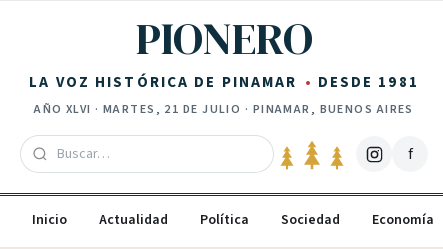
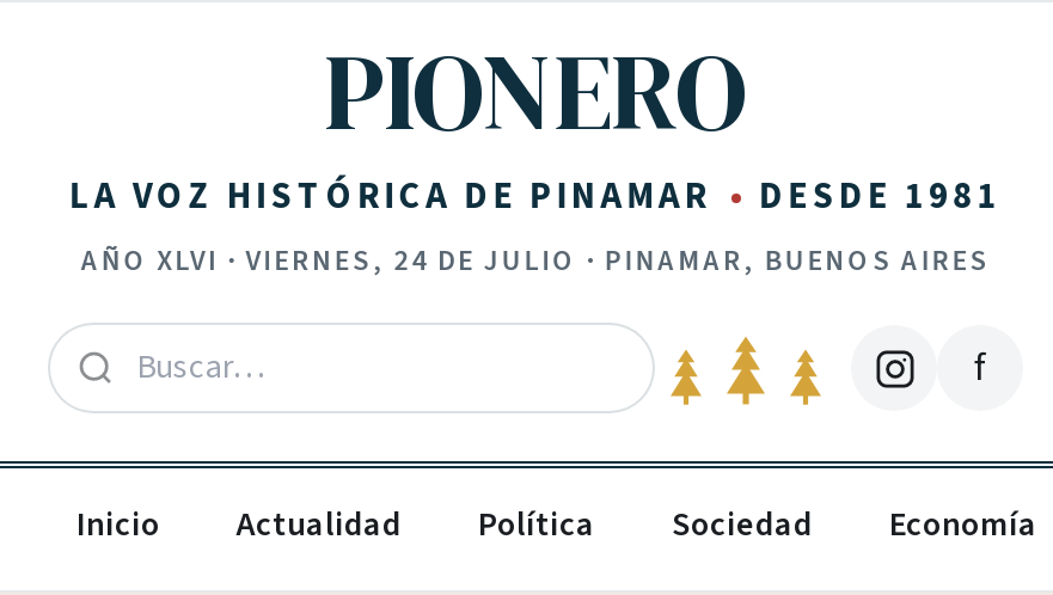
- AÑO XLVI · MARTES, 21 DE JULIO · PINAMAR, BUENOS AIRES
+ AÑO XLVI · VIERNES, 24 DE JULIO · PINAMAR, BUENOS AIRES
